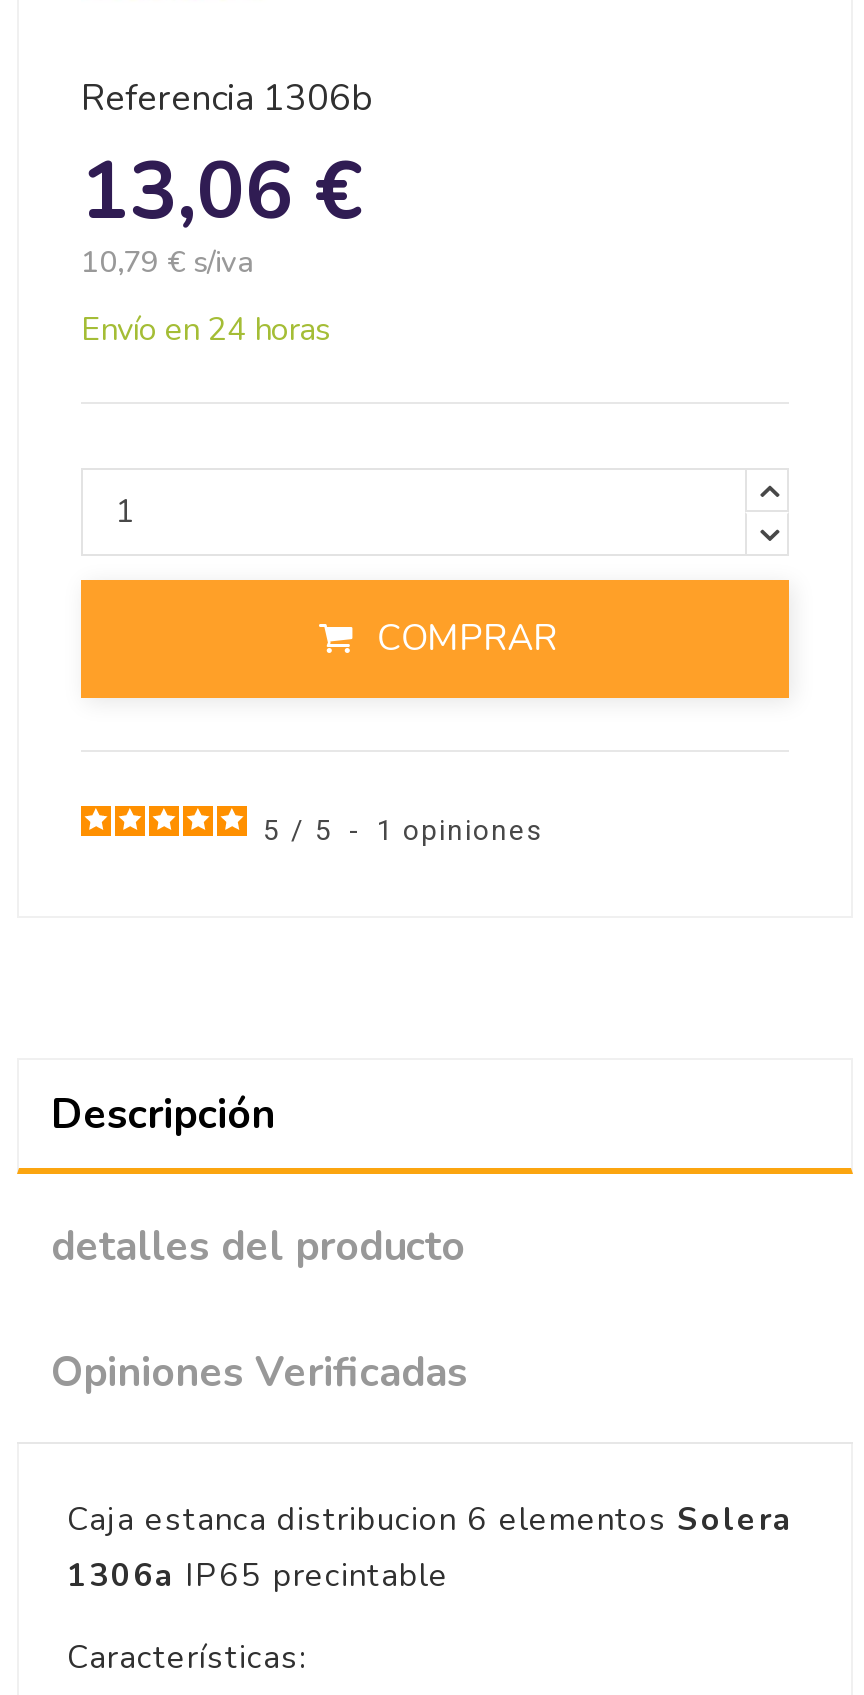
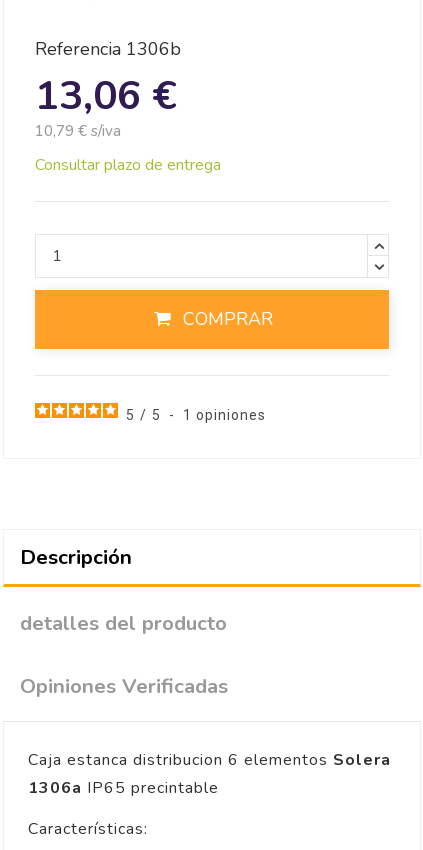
- Envío en 24 horas
+ Consultar plazo de entrega
